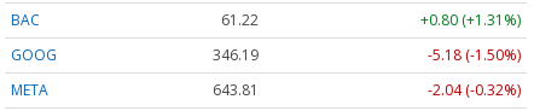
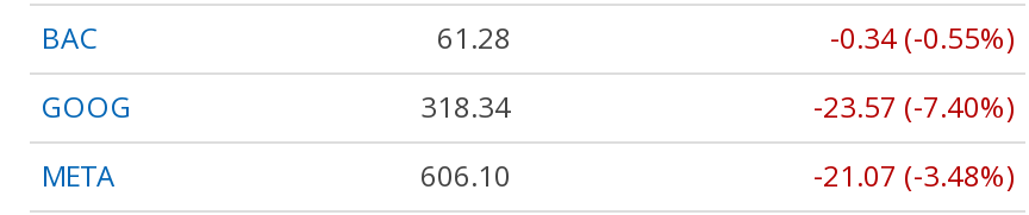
- 61.22
+ 61.28

- +0.80 (+1.31%)
+ -0.34 (-0.55%)

- 346.19
+ 318.34

- -5.18 (-1.50%)
+ -23.57 (-7.40%)

- 643.81
+ 606.10

- -2.04 (-0.32%)
+ -21.07 (-3.48%)
